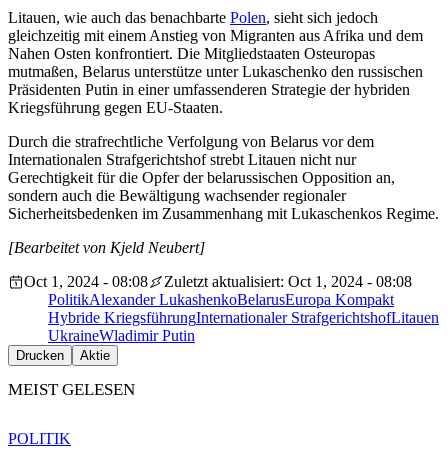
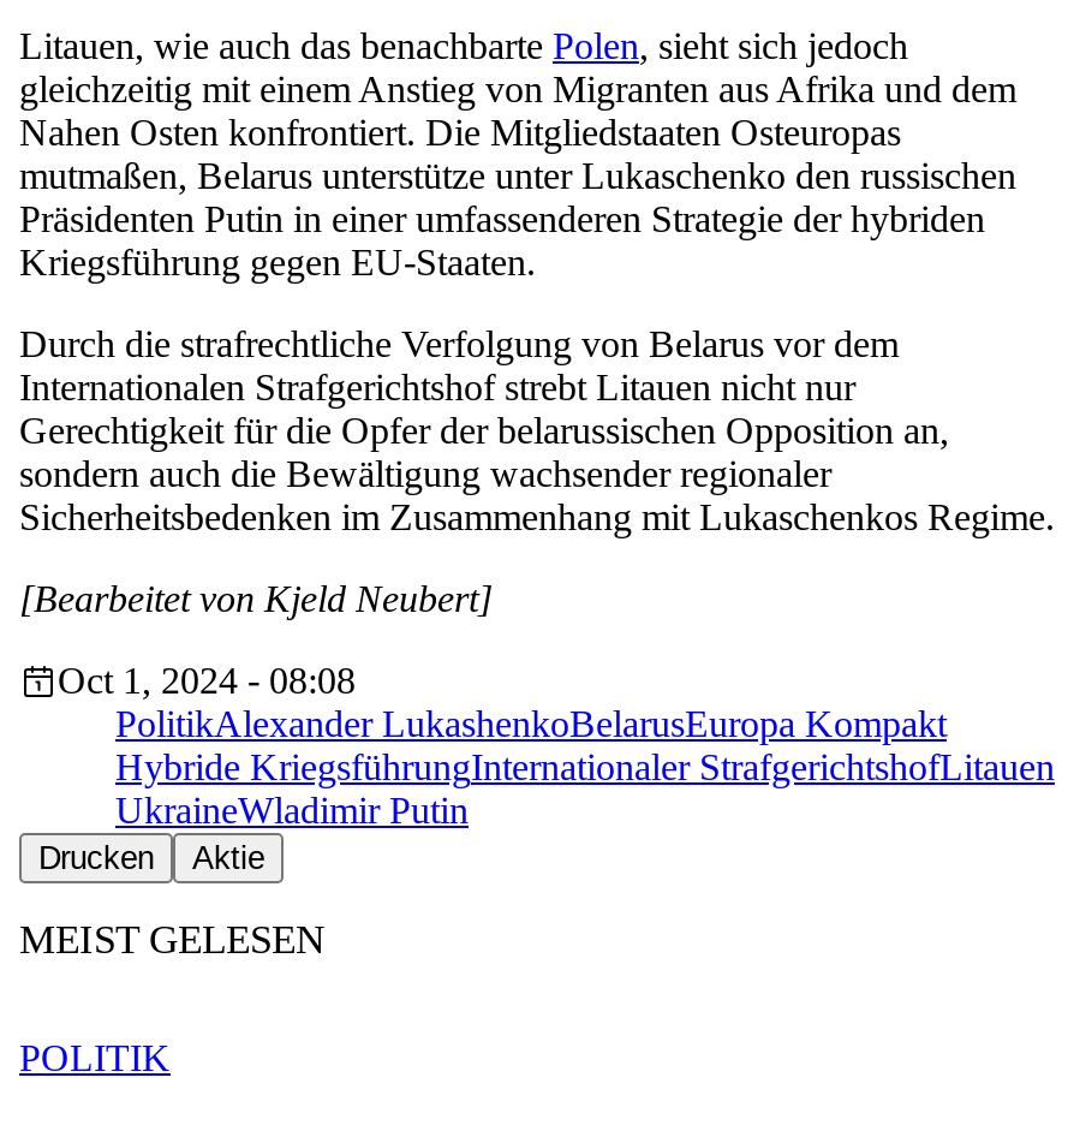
- Zuletzt aktualisiert: Oct 1, 2024 - 08:08
